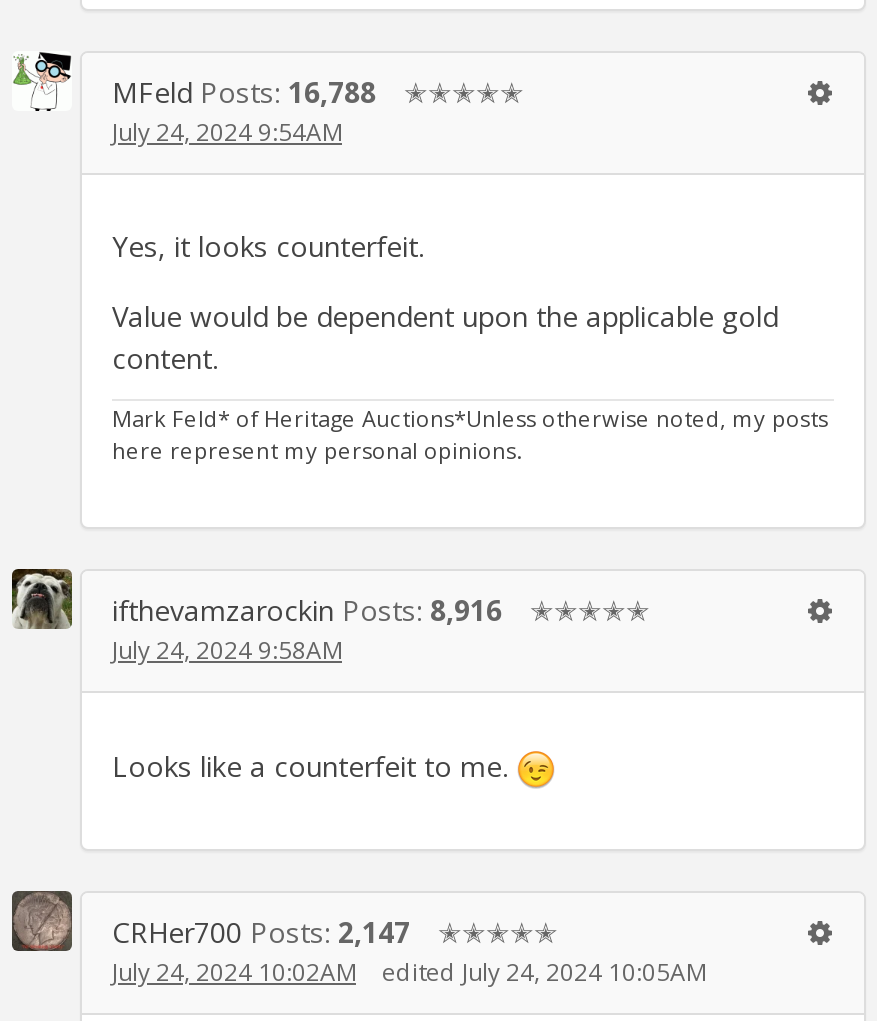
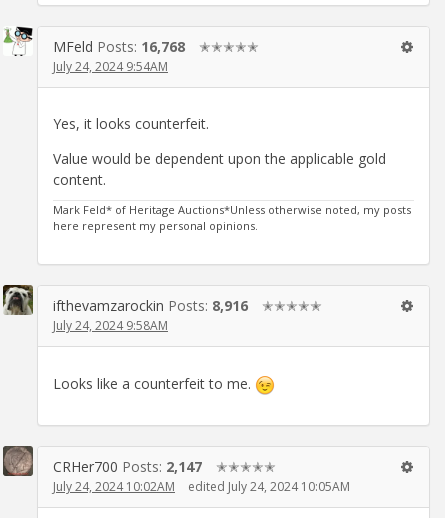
- MFeld Posts: 16,788
+ MFeld Posts: 16,768
